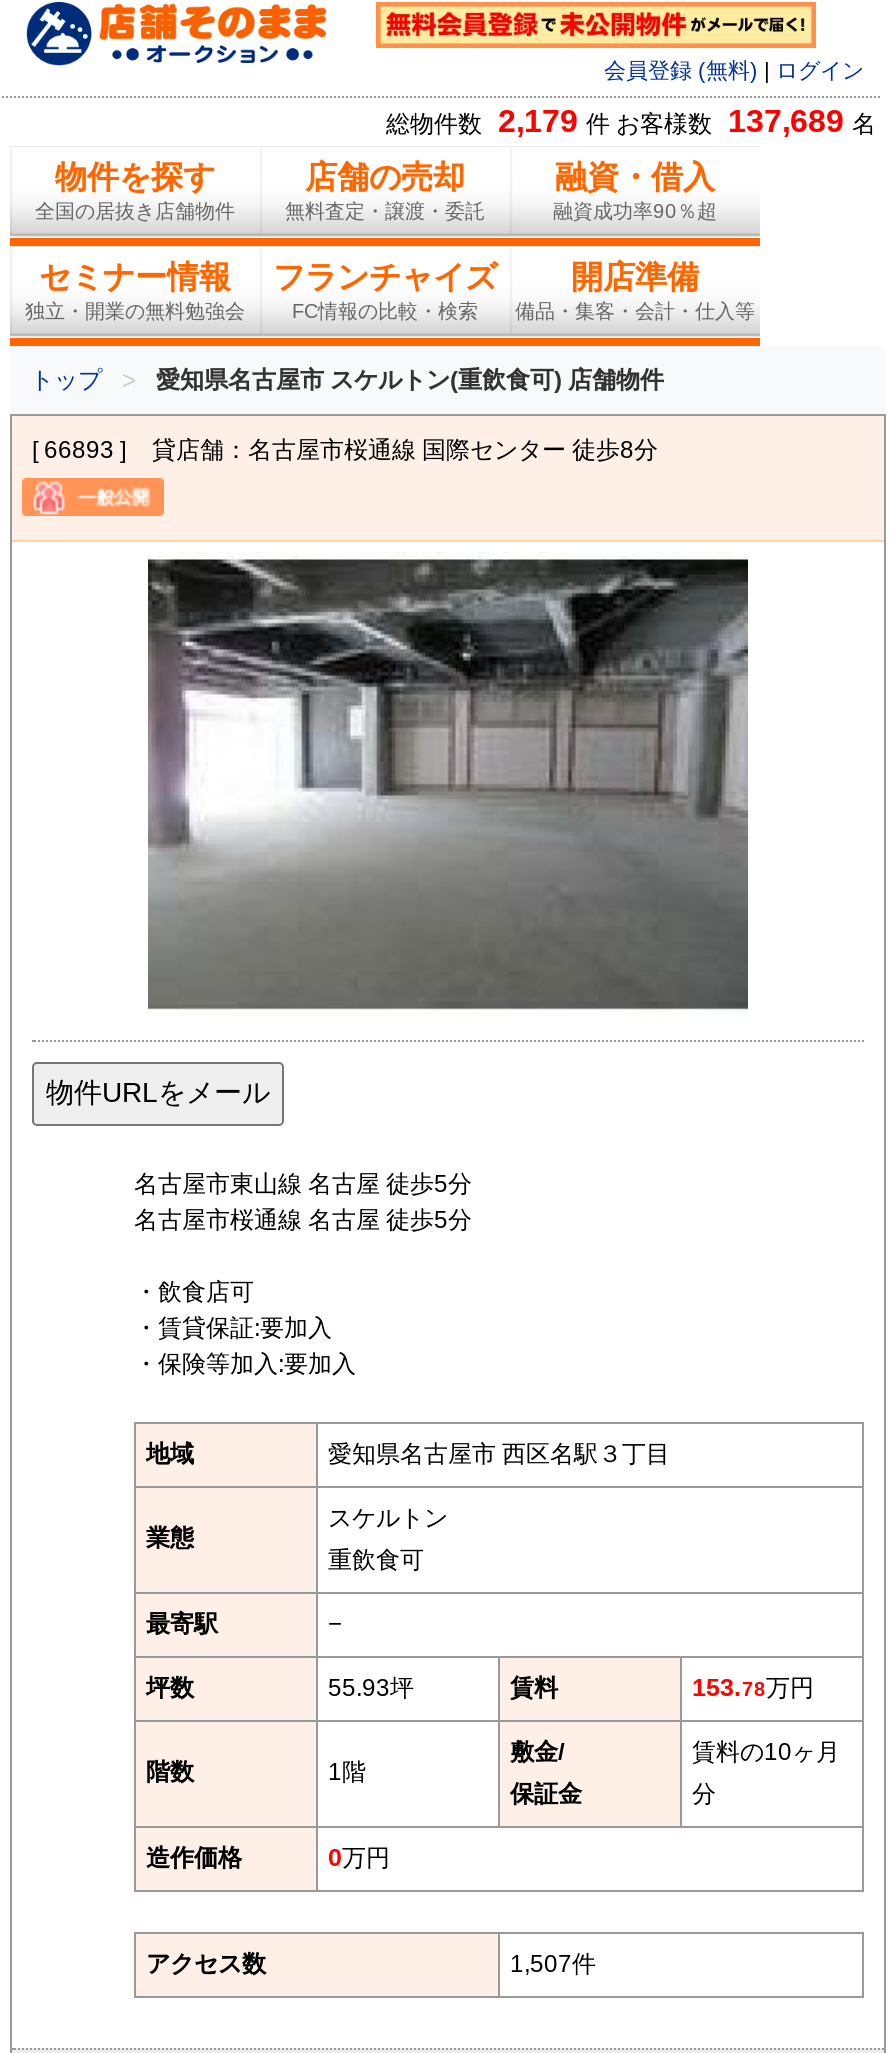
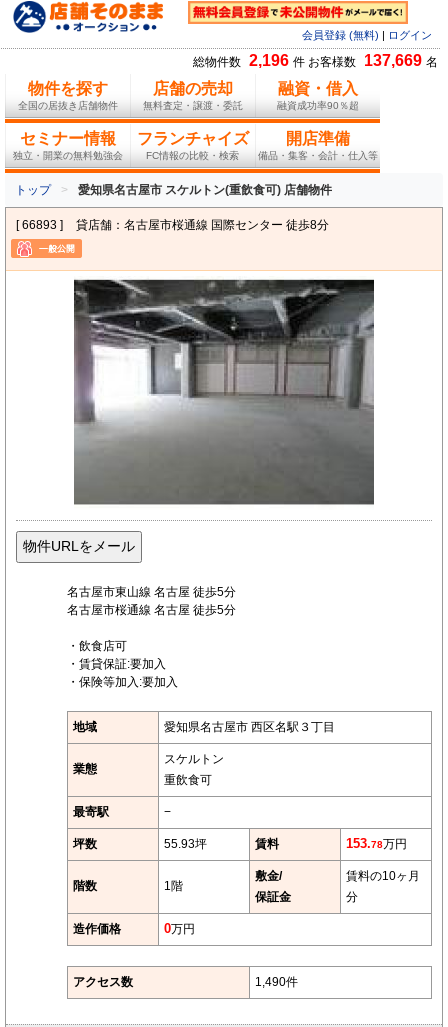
- 総物件数 2,179 件 お客様数 137,689 名
+ 総物件数 2,196 件 お客様数 137,669 名

- 1,507件
+ 1,490件
